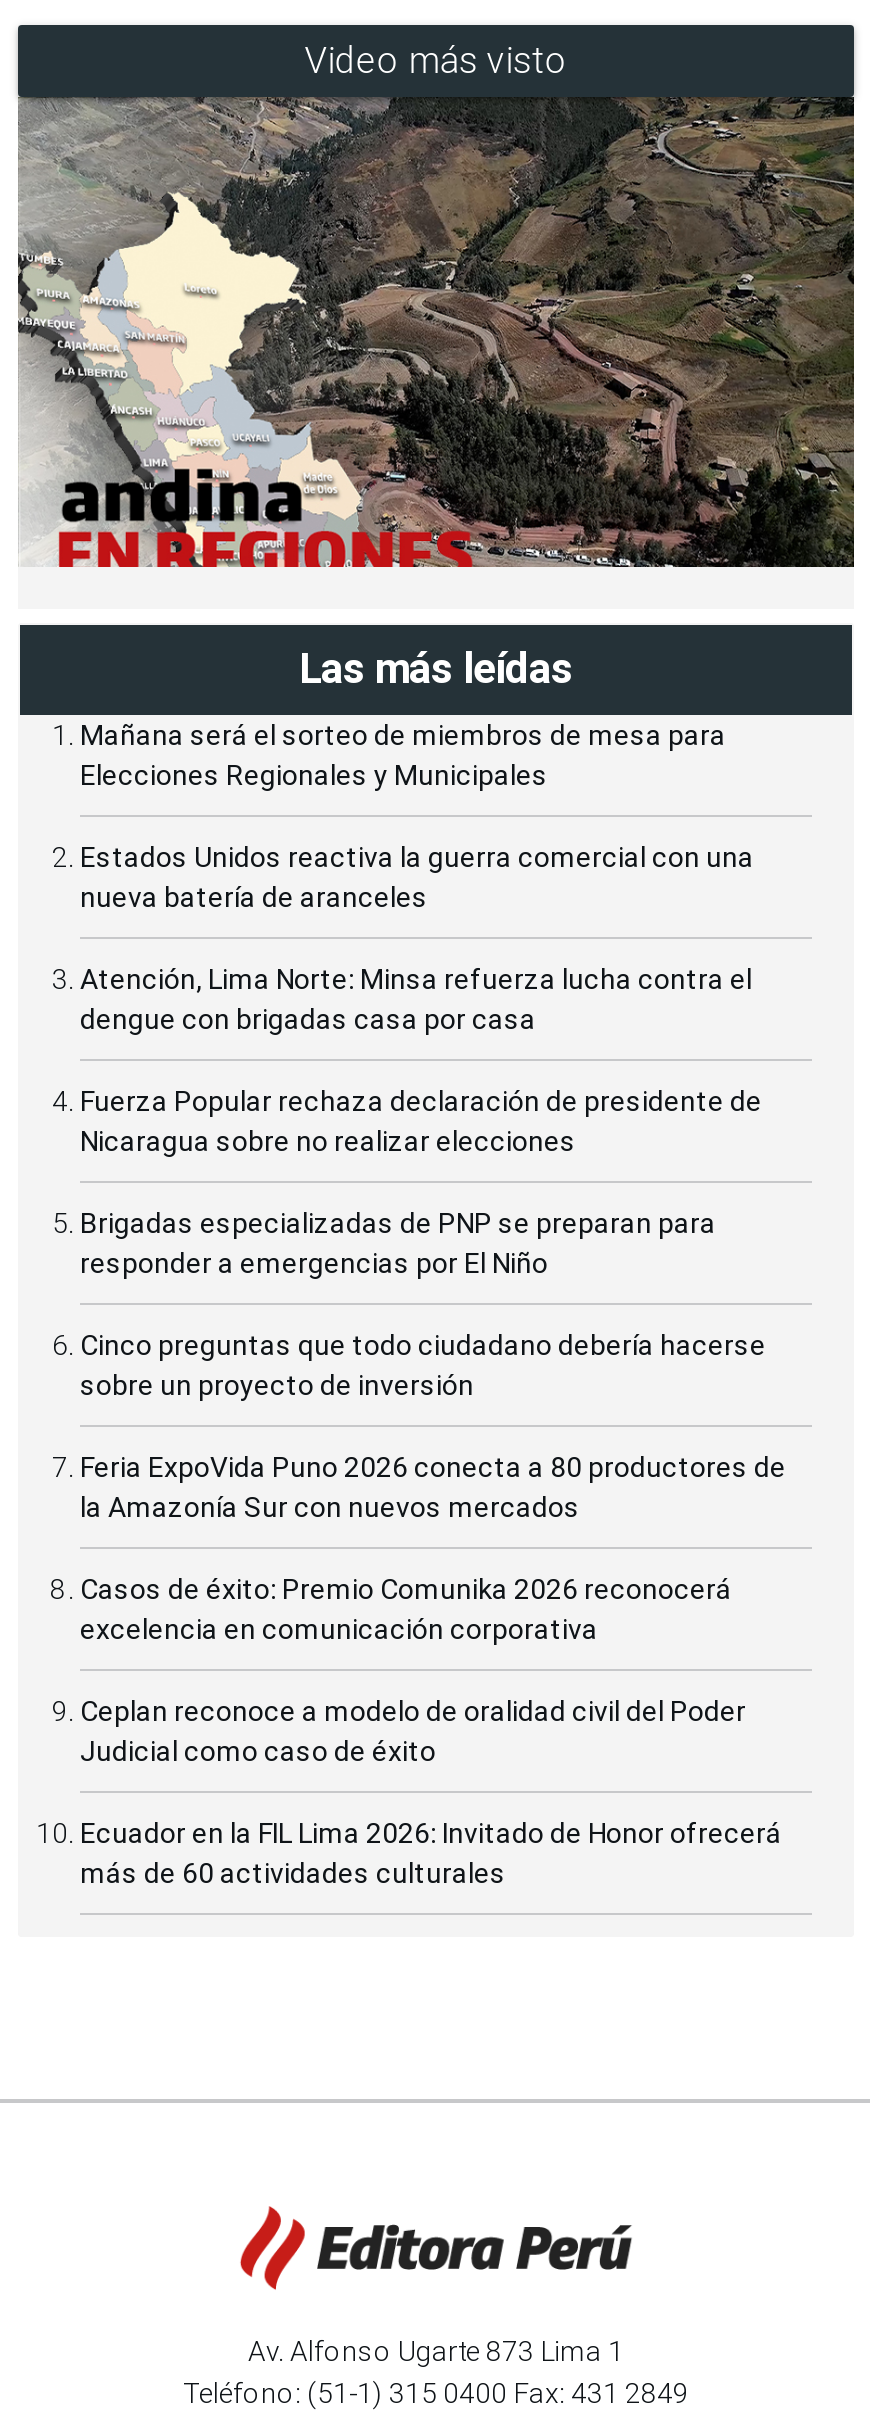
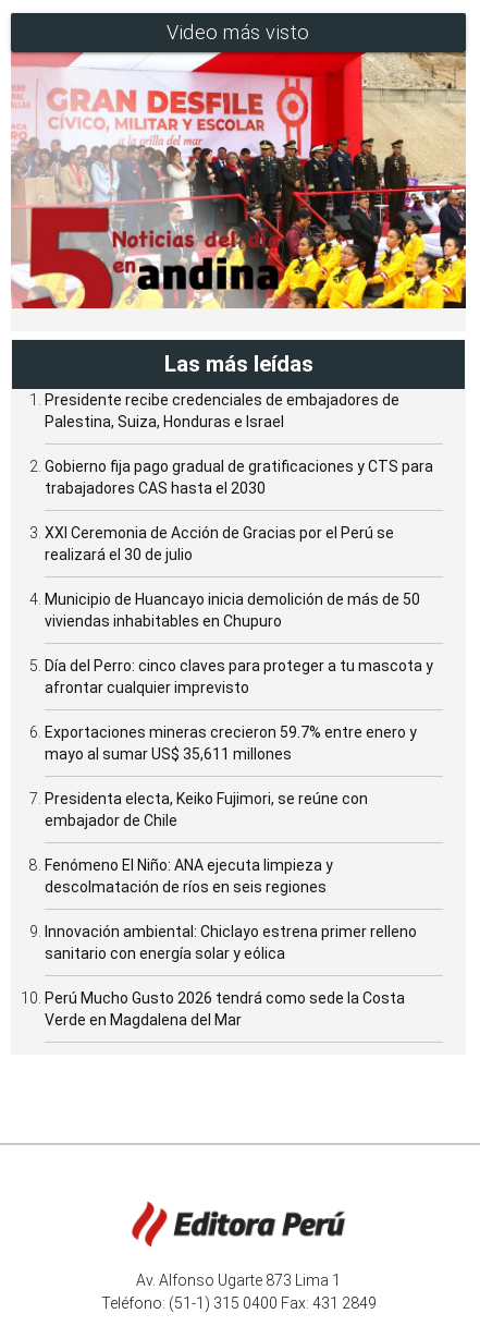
- [image]
+ [image]

- Mañana será el sorteo de miembros de mesa para
- Elecciones Regionales y Municipales
+ Presidente recibe credenciales de embajadores de
+ Palestina, Suiza, Honduras e Israel

- Estados Unidos reactiva la guerra comercial con una
- nueva batería de aranceles
+ Gobierno fija pago gradual de gratificaciones y CTS para
+ trabajadores CAS hasta el 2030

- Atención, Lima Norte: Minsa refuerza lucha contra el
- dengue con brigadas casa por casa
+ XXI Ceremonia de Acción de Gracias por el Perú se
+ realizará el 30 de julio

- Fuerza Popular rechaza declaración de presidente de
- Nicaragua sobre no realizar elecciones
+ Municipio de Huancayo inicia demolición de más de 50
+ viviendas inhabitables en Chupuro

- Brigadas especializadas de PNP se preparan para
- responder a emergencias por El Niño
+ Día del Perro: cinco claves para proteger a tu mascota y
+ afrontar cualquier imprevisto

- Cinco preguntas que todo ciudadano debería hacerse
- sobre un proyecto de inversión
+ Exportaciones mineras crecieron 59.7% entre enero y
+ mayo al sumar US$ 35,611 millones

- Feria ExpoVida Puno 2026 conecta a 80 productores de
- la Amazonía Sur con nuevos mercados
+ Presidenta electa, Keiko Fujimori, se reúne con
+ embajador de Chile

- Casos de éxito: Premio Comunika 2026 reconocerá
- excelencia en comunicación corporativa
+ Fenómeno El Niño: ANA ejecuta limpieza y
+ descolmatación de ríos en seis regiones

- Ceplan reconoce a modelo de oralidad civil del Poder
- Judicial como caso de éxito
+ Innovación ambiental: Chiclayo estrena primer relleno
+ sanitario con energía solar y eólica

- Ecuador en la FIL Lima 2026: Invitado de Honor ofrecerá
- más de 60 actividades culturales
+ Perú Mucho Gusto 2026 tendrá como sede la Costa
+ Verde en Magdalena del Mar
